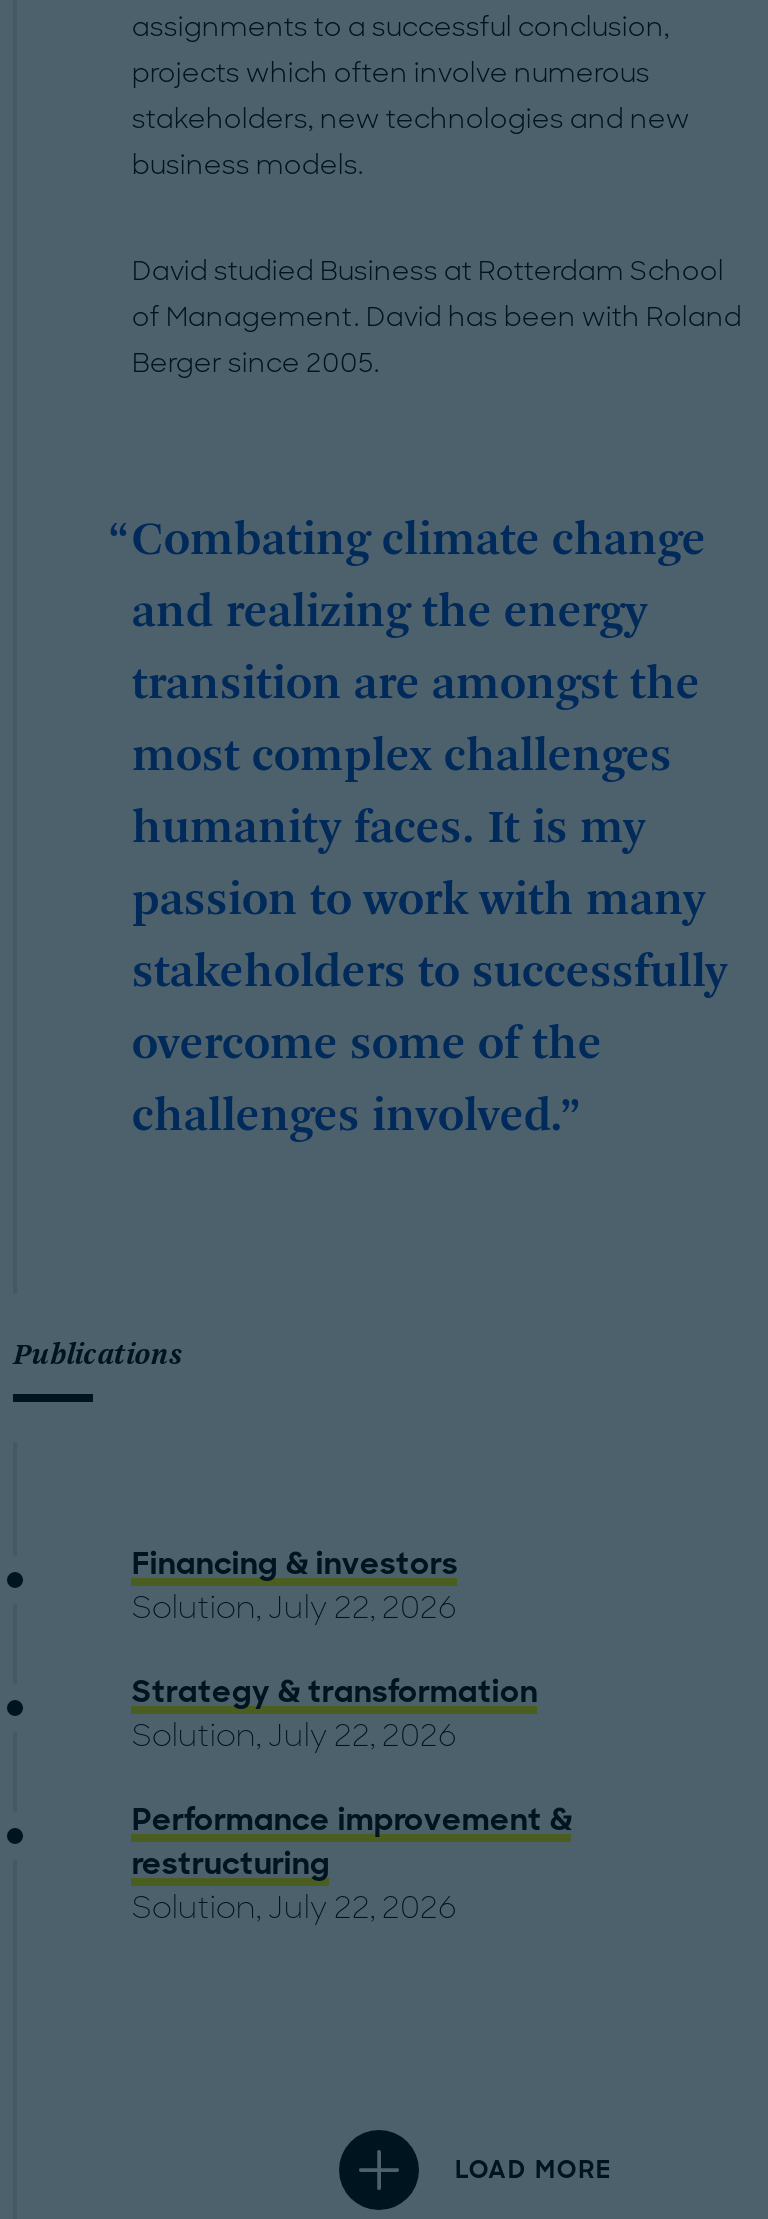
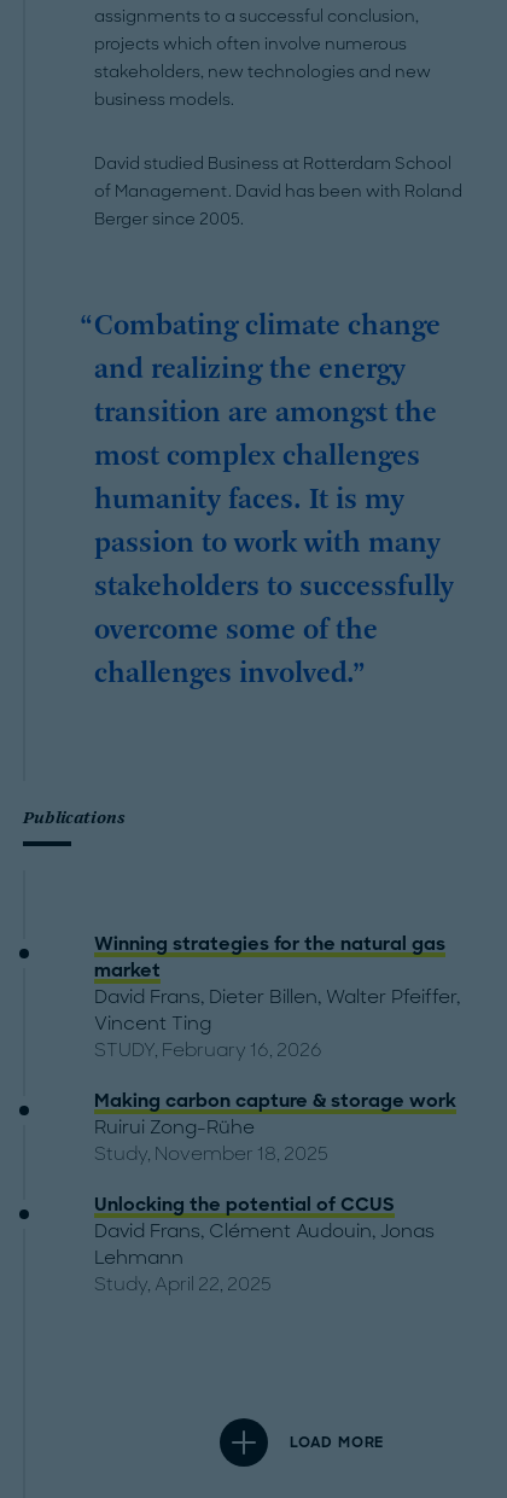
- Financing & investors
- Solution, July 22, 2026
+ Winning strategies for the natural gas
+ market
+ David Frans, Dieter Billen, Walter Pfeiffer,
+ Vincent Ting
+ STUDY, February 16, 2026

- Strategy & transformation
- Solution, July 22, 2026
+ Making carbon capture & storage work
+ Ruirui Zong-Rühe
+ Study, November 18, 2025

- Performance improvement &
- restructuring
- Solution, July 22, 2026
+ Unlocking the potential of CCUS
+ David Frans, Clément Audouin, Jonas
+ Lehmann
+ Study, April 22, 2025
